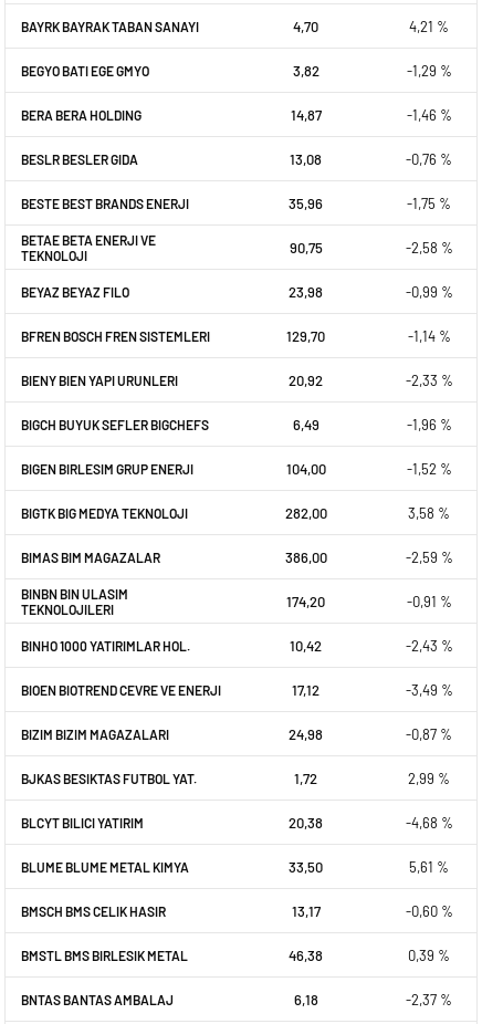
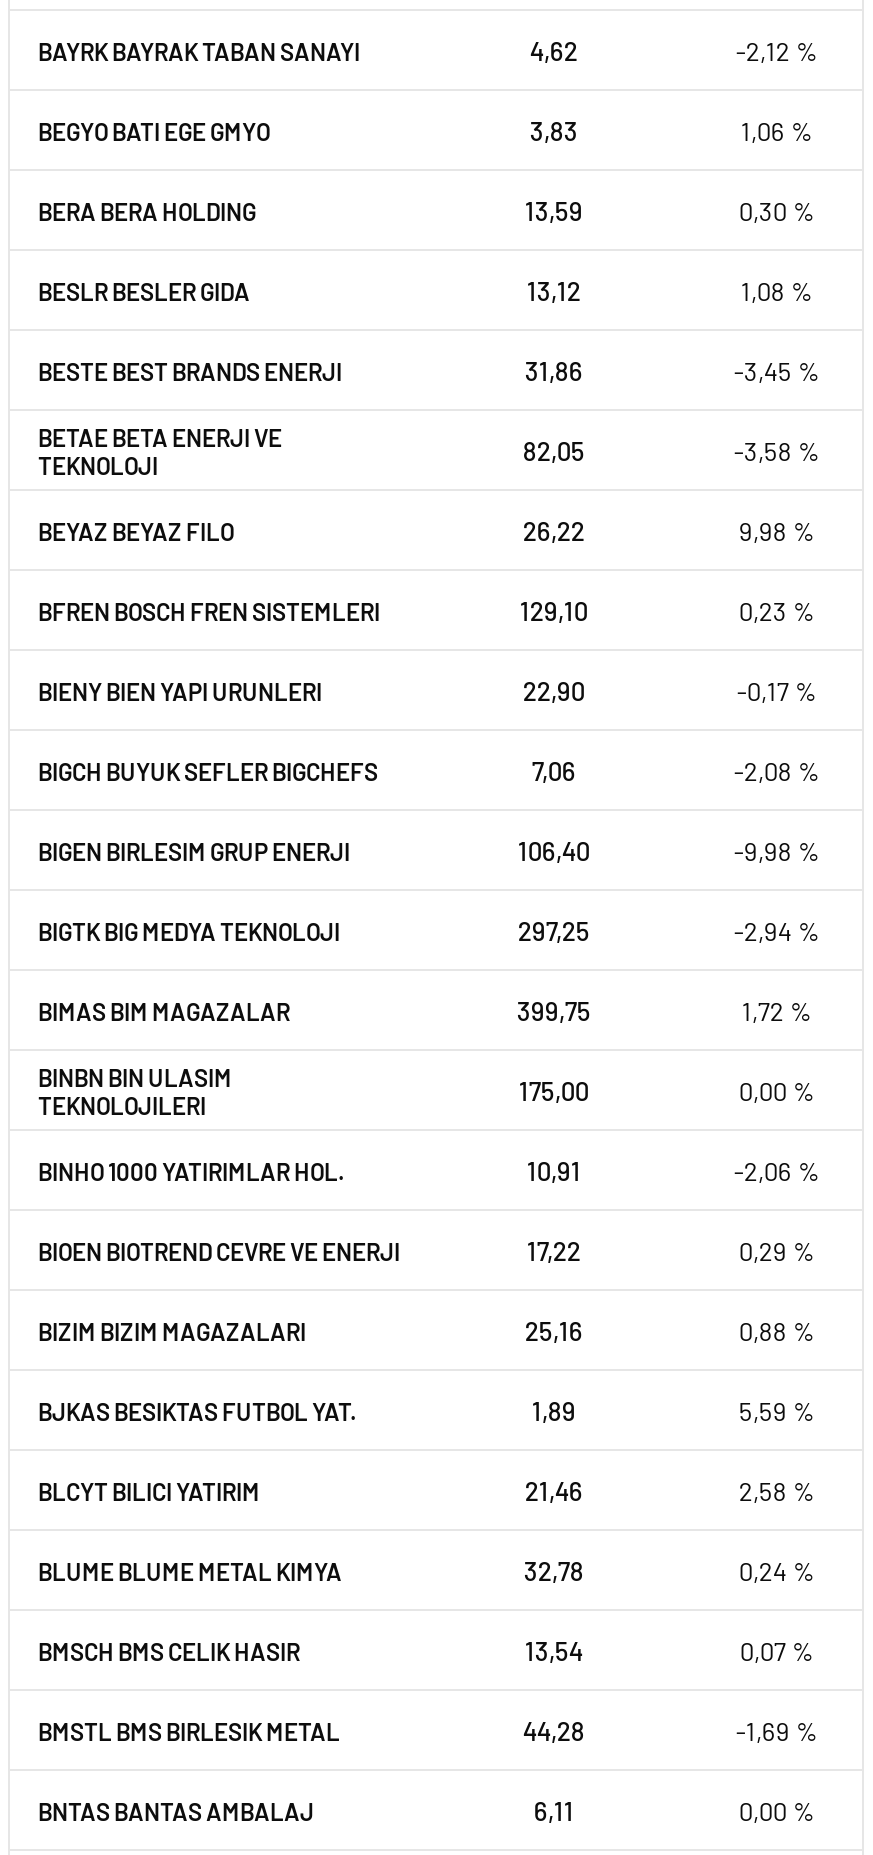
- 4,70
+ 4,62

- 4,21 %
+ -2,12 %

- 3,82
+ 3,83

- -1,29 %
+ 1,06 %

- 14,87
+ 13,59

- -1,46 %
+ 0,30 %

- 13,08
+ 13,12

- -0,76 %
+ 1,08 %

- 35,96
+ 31,86

- -1,75 %
+ -3,45 %

- 90,75
+ 82,05

- -2,58 %
+ -3,58 %

- 23,98
+ 26,22

- -0,99 %
+ 9,98 %

- 129,70
+ 129,10

- -1,14 %
+ 0,23 %

- 20,92
+ 22,90

- -2,33 %
+ -0,17 %

- 6,49
+ 7,06

- -1,96 %
+ -2,08 %

- 104,00
+ 106,40

- -1,52 %
+ -9,98 %

- 282,00
+ 297,25

- 3,58 %
+ -2,94 %

- 386,00
+ 399,75

- -2,59 %
+ 1,72 %

- 174,20
+ 175,00

- -0,91 %
+ 0,00 %

- 10,42
+ 10,91

- -2,43 %
+ -2,06 %

- 17,12
+ 17,22

- -3,49 %
+ 0,29 %

- 24,98
+ 25,16

- -0,87 %
+ 0,88 %

- 1,72
+ 1,89

- 2,99 %
+ 5,59 %

- 20,38
+ 21,46

- -4,68 %
+ 2,58 %

- 33,50
+ 32,78

- 5,61 %
+ 0,24 %

- 13,17
+ 13,54

- -0,60 %
+ 0,07 %

- 46,38
+ 44,28

- 0,39 %
+ -1,69 %

- 6,18
+ 6,11

- -2,37 %
+ 0,00 %
